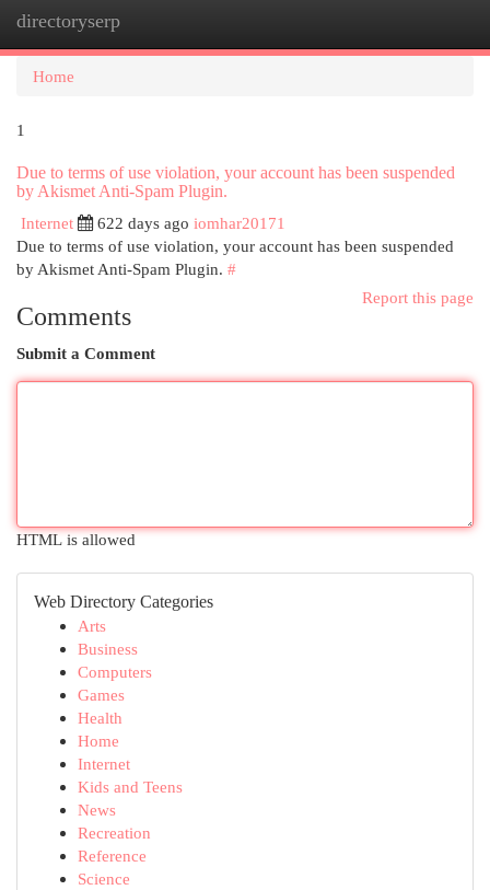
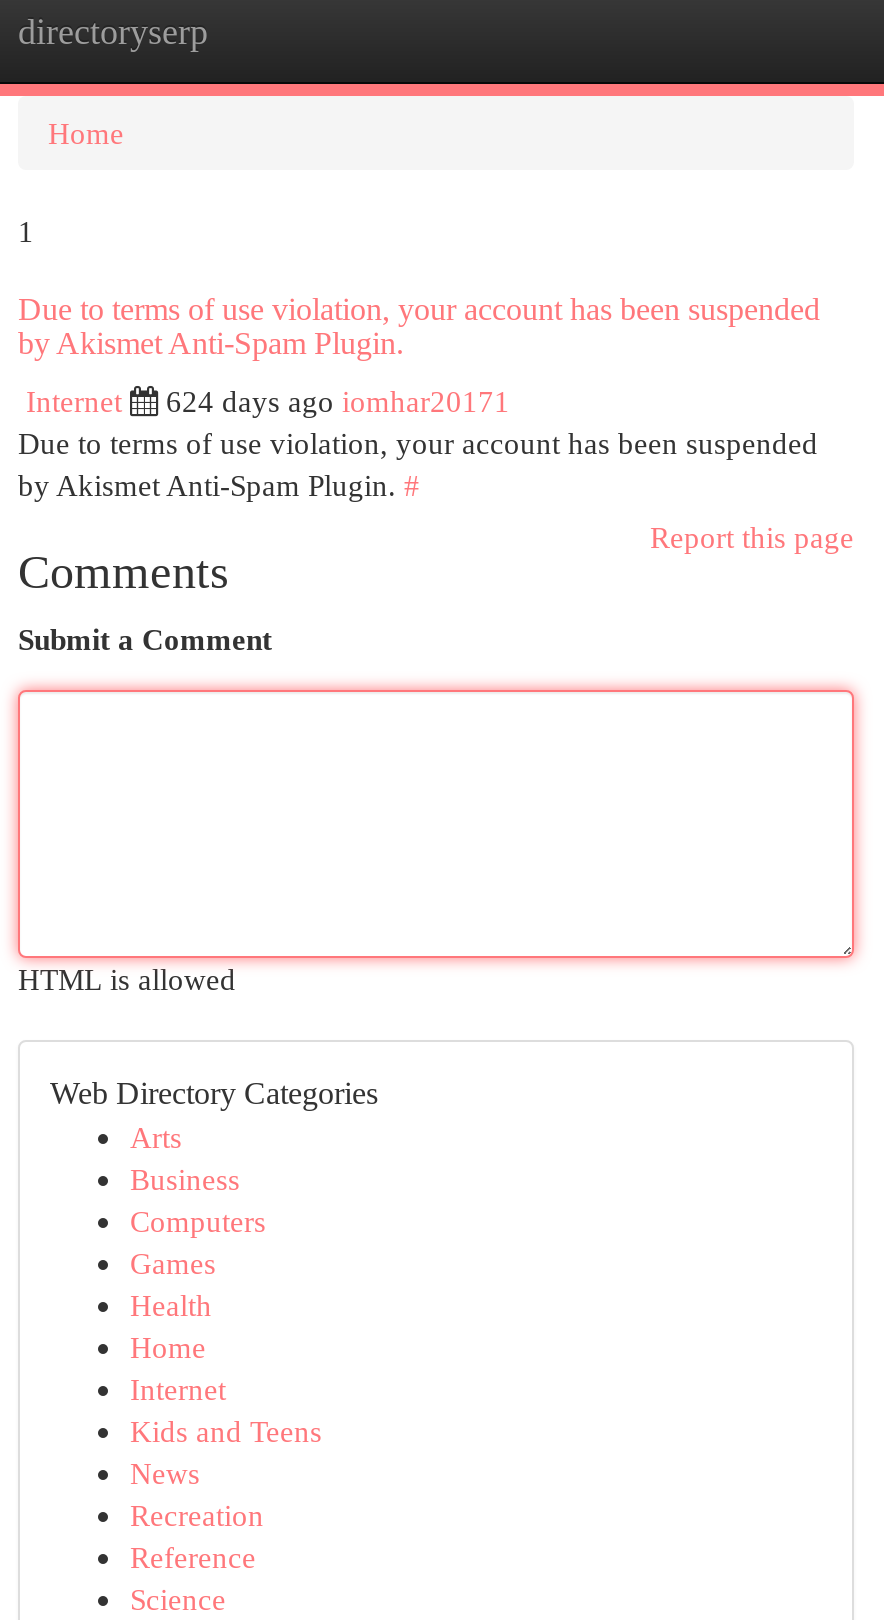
- 622 days ago iomhar20171
+ 624 days ago iomhar20171
